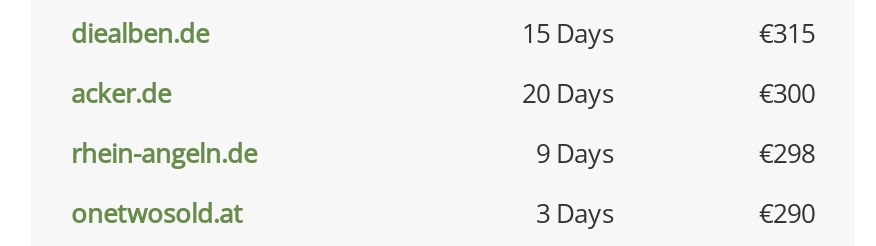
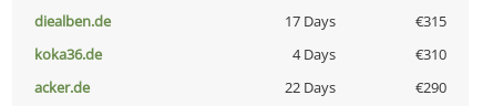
- 15 Days
+ 17 Days

+ koka36.de
+ 4 Days
+ €310

- 20 Days
- €300
- rhein-angeln.de
- 9 Days
- €298
- onetwosold.at
- 3 Days
+ 22 Days

moved down: acker.de
